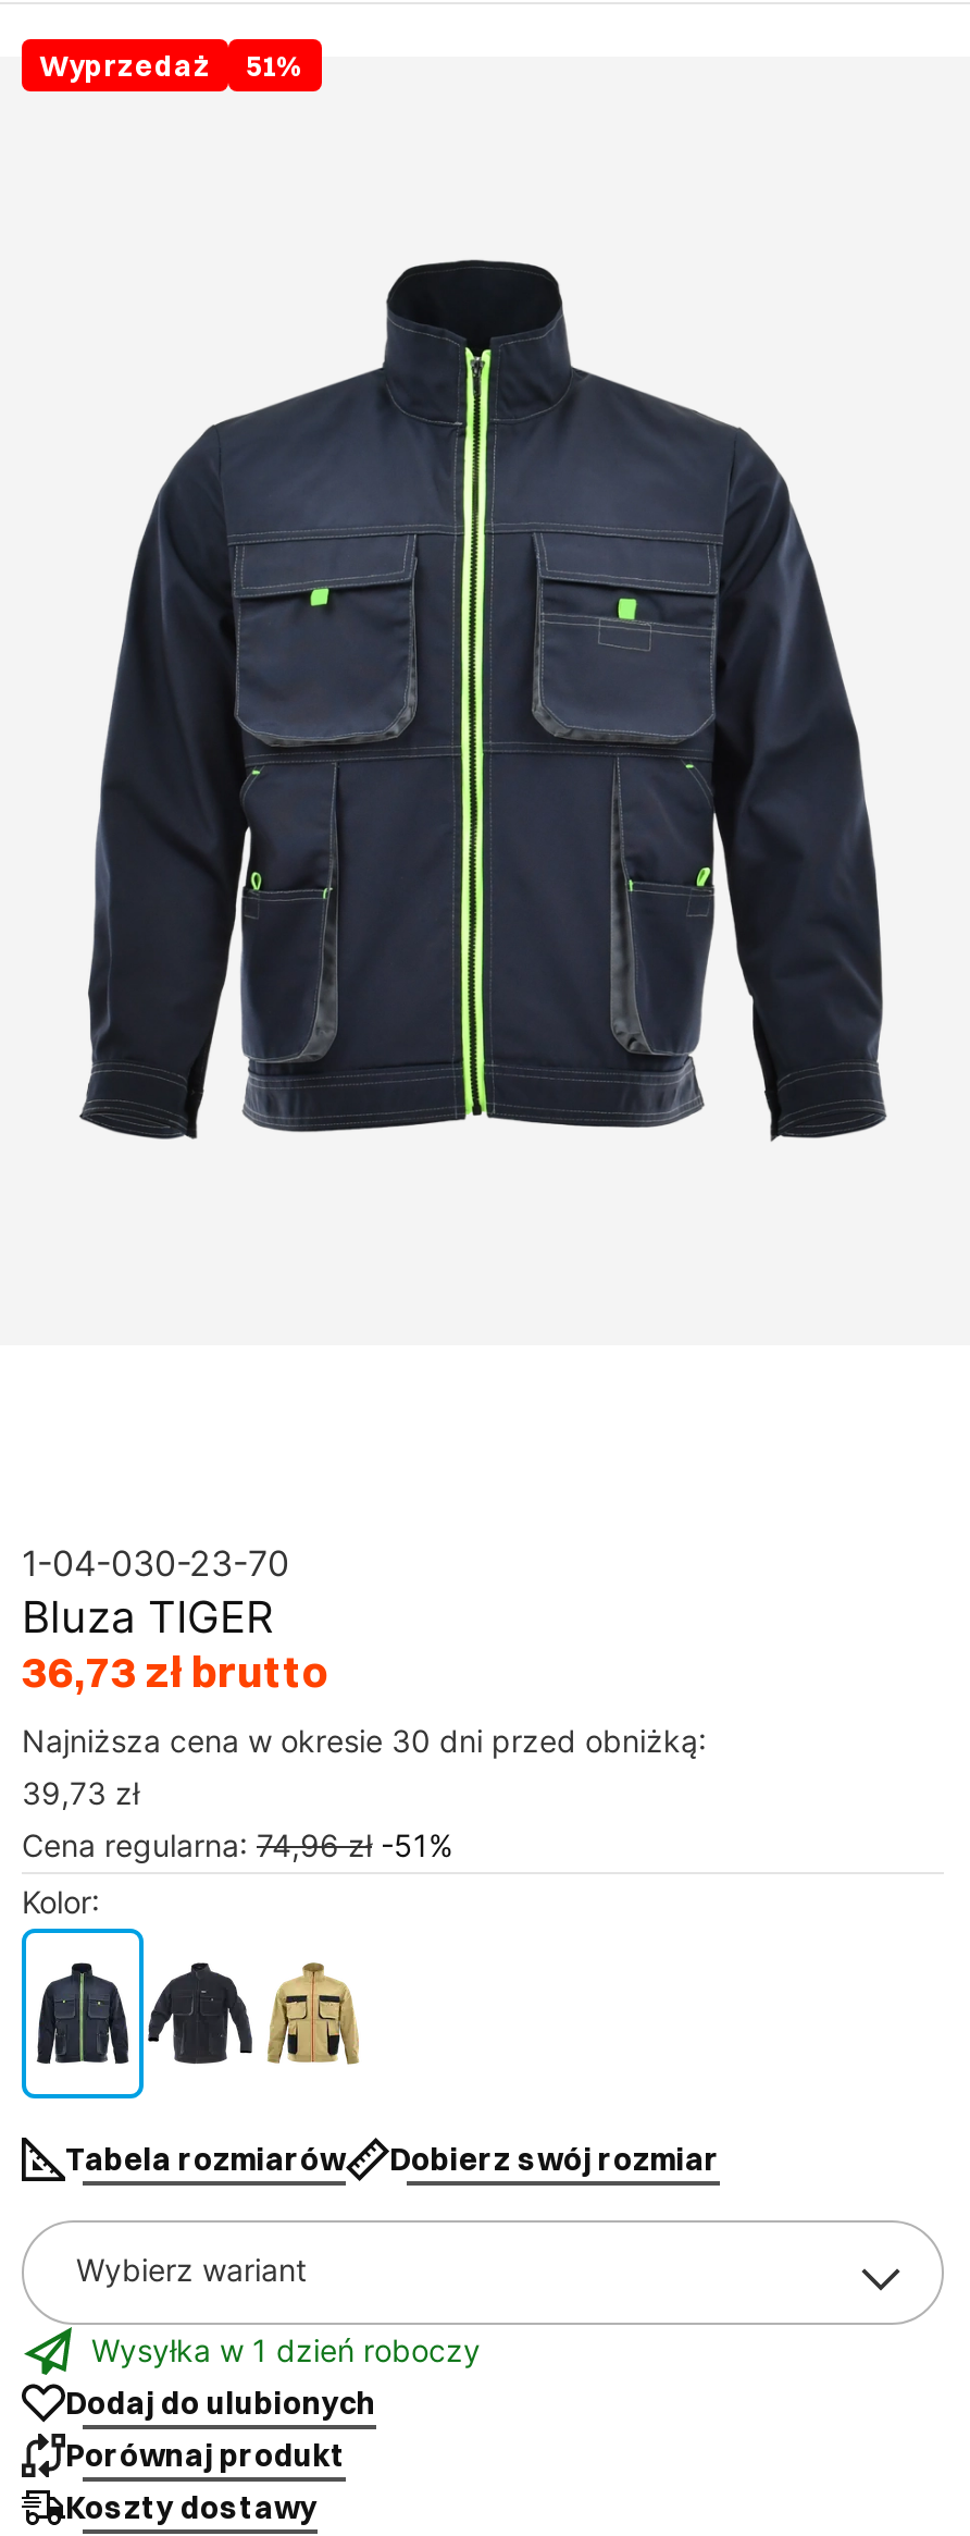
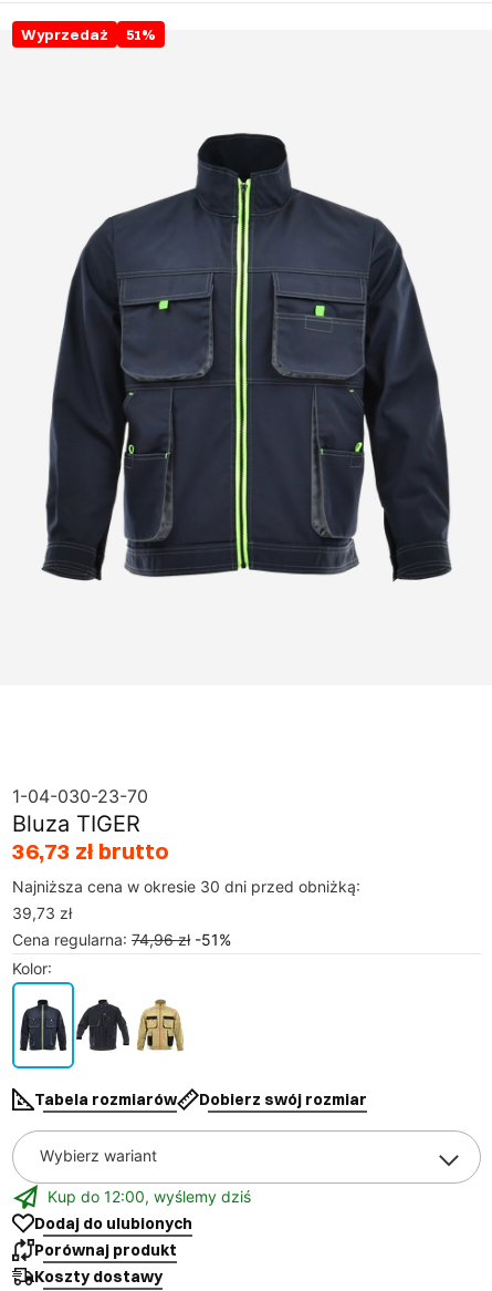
- Wysyłka w 1 dzień roboczy
+ Kup do 12:00, wyślemy dziś
